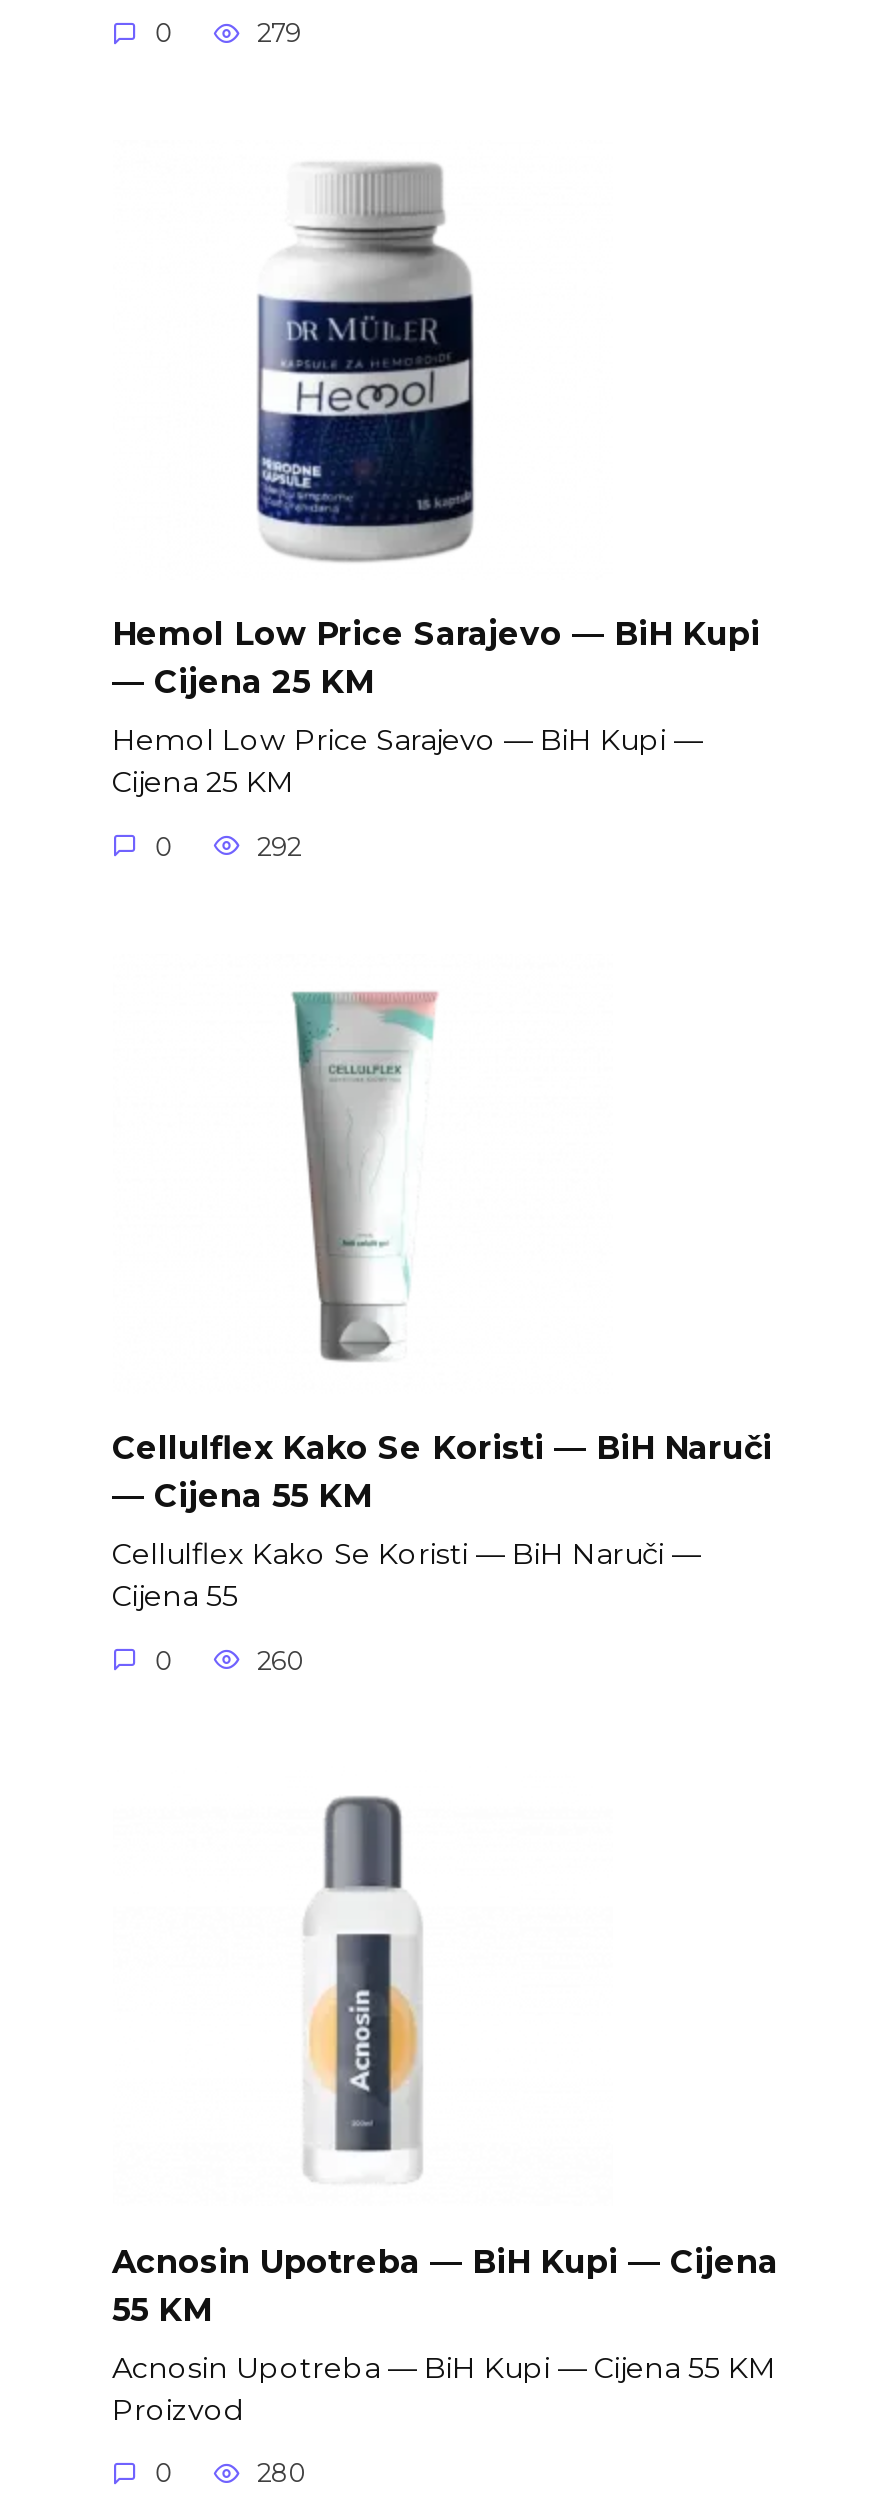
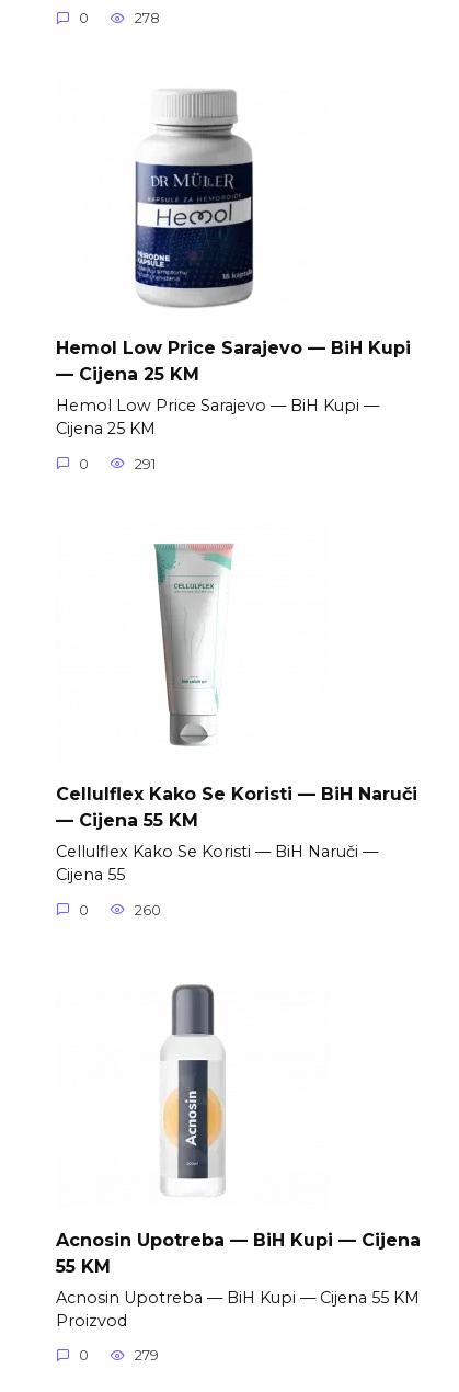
- 279
+ 278

- 292
+ 291

- 280
+ 279
